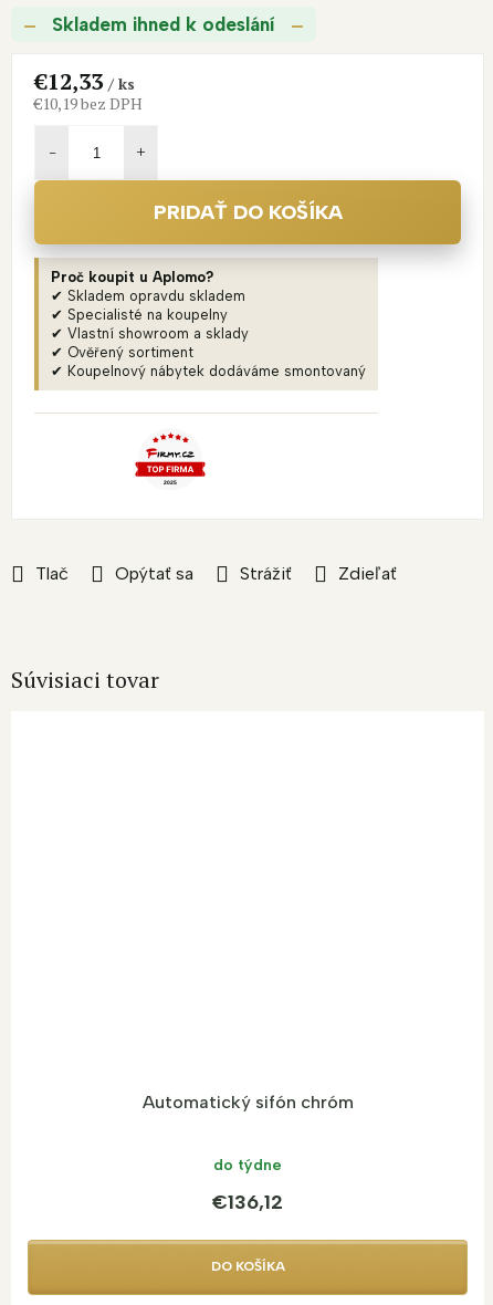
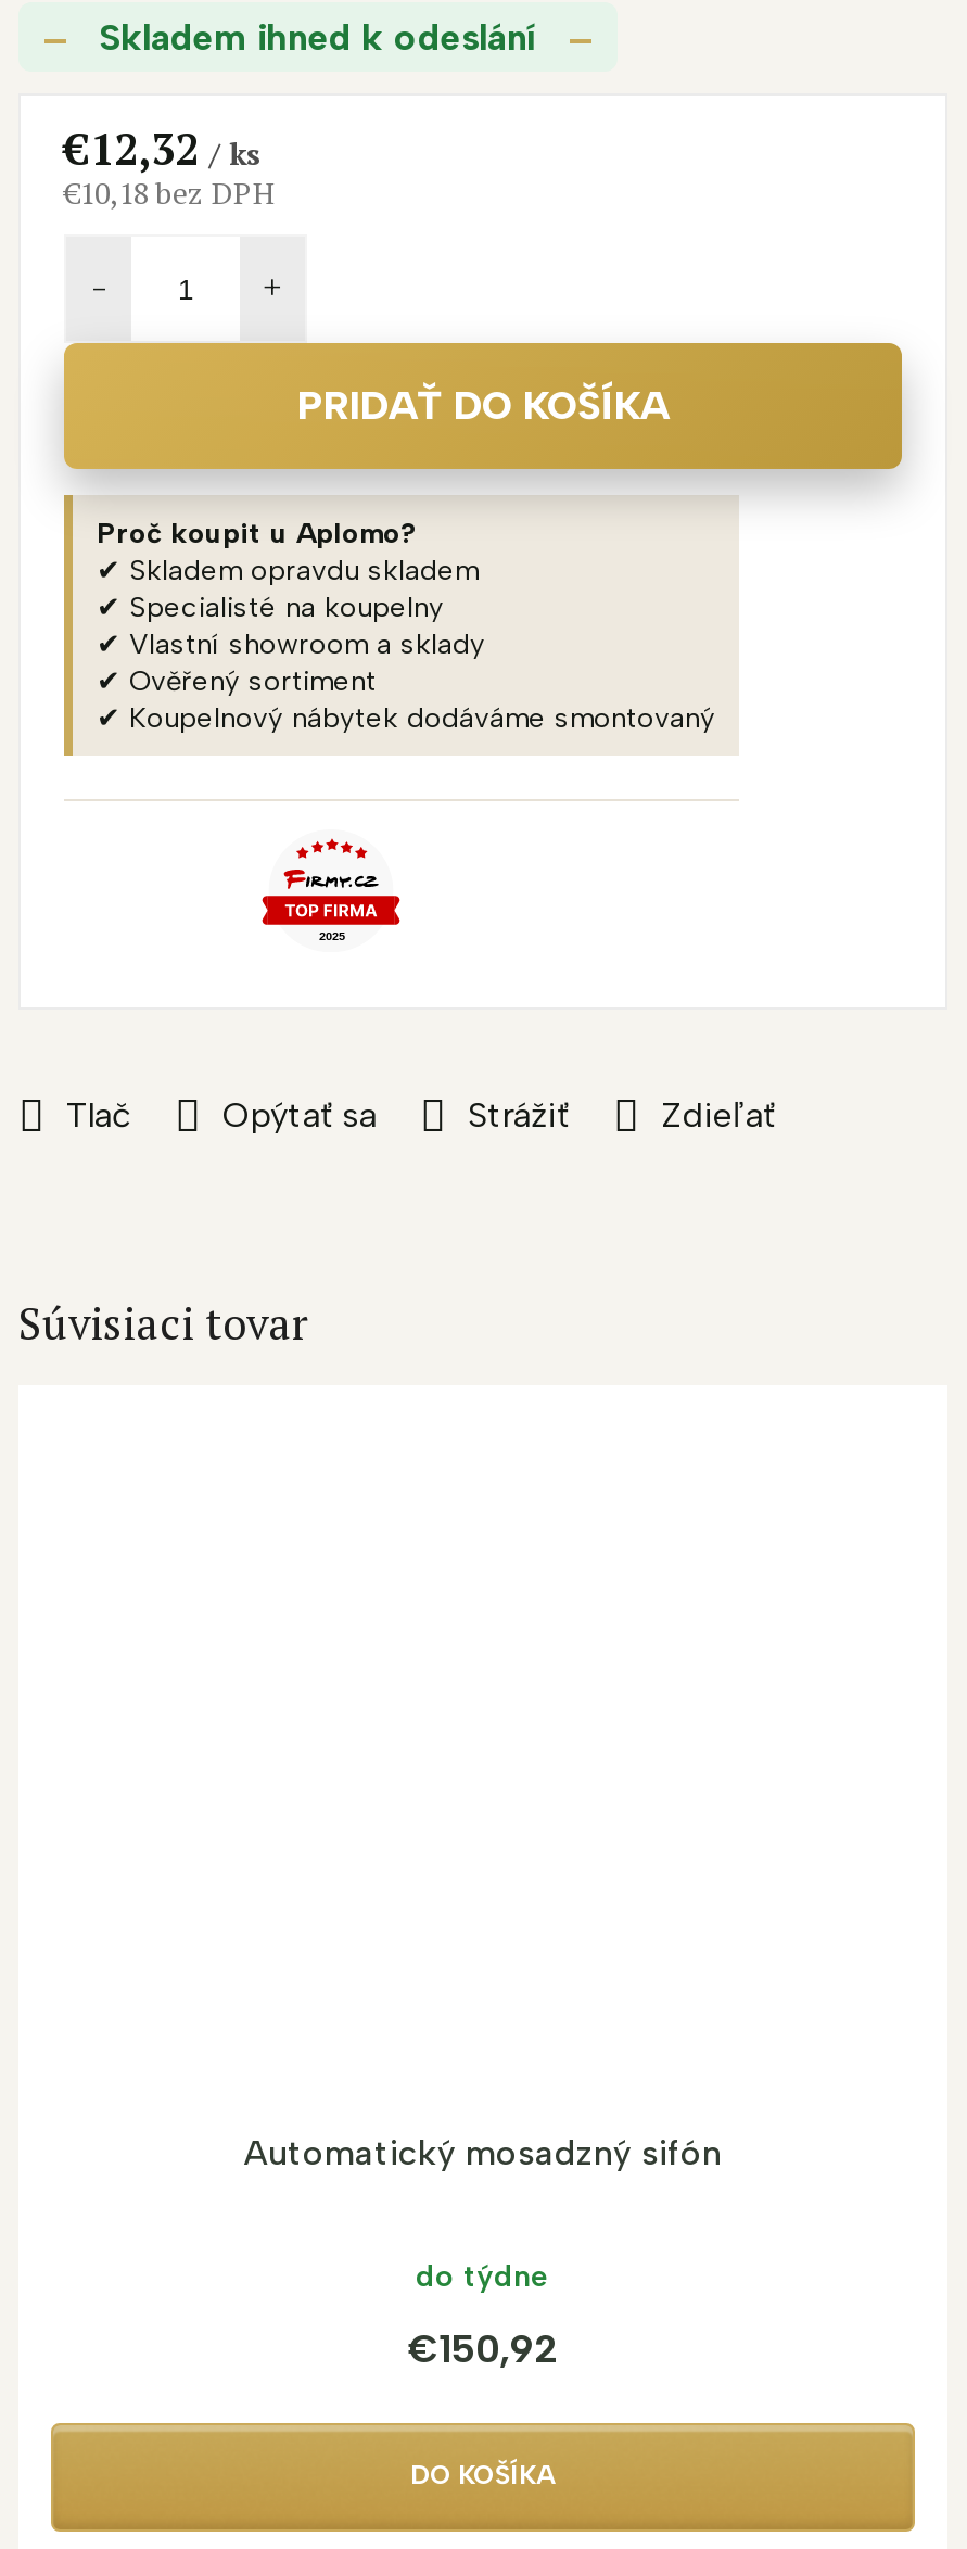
- €12,33 / ks
+ €12,32 / ks

- €10,19 bez DPH
+ €10,18 bez DPH

- Automatický sifón chróm
+ Automatický mosadzný sifón

- €136,12
+ €150,92
